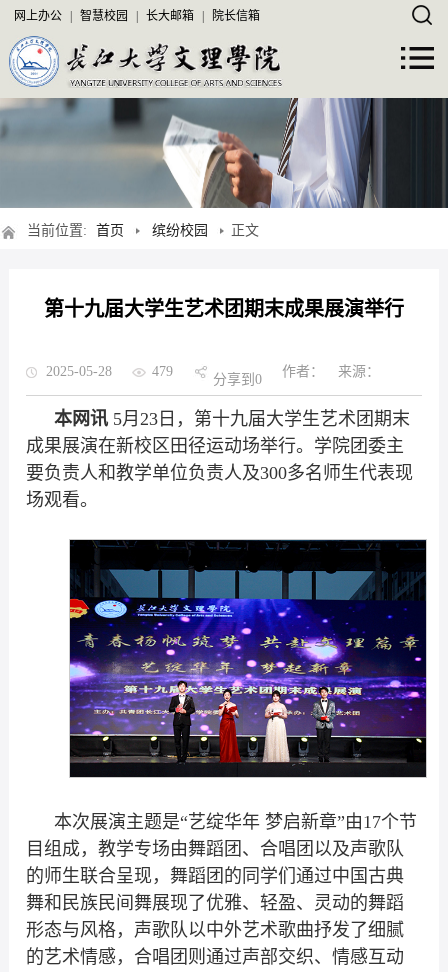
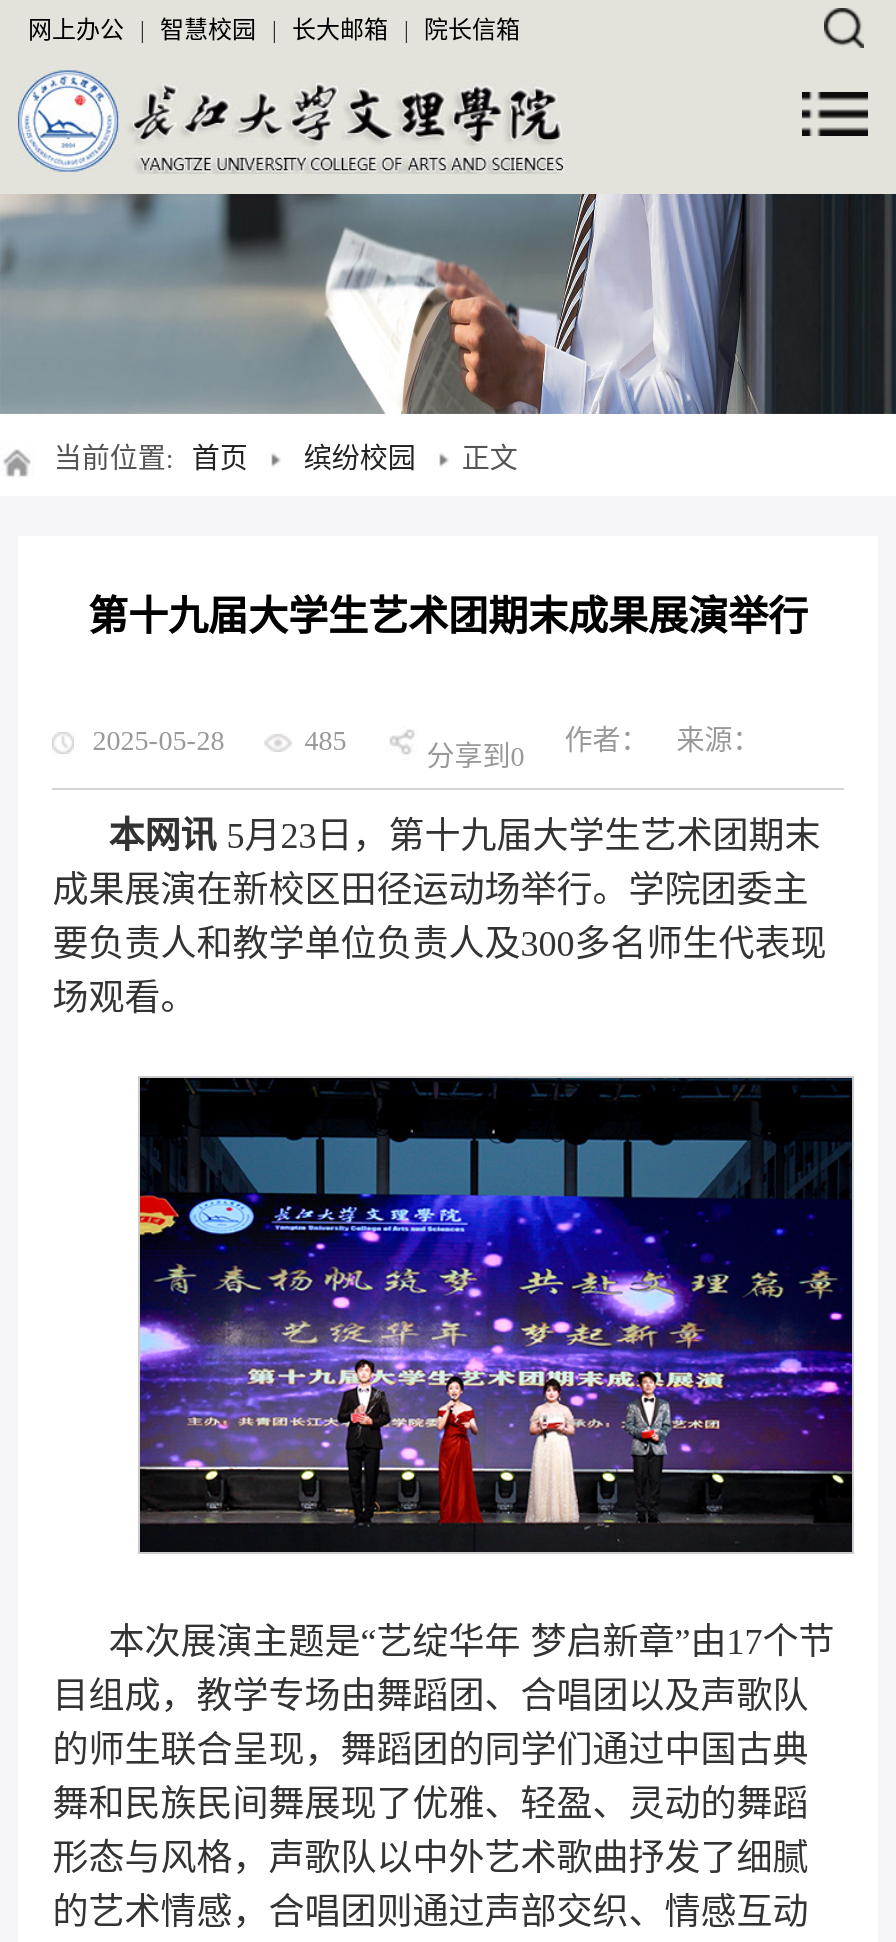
- 479
+ 485
